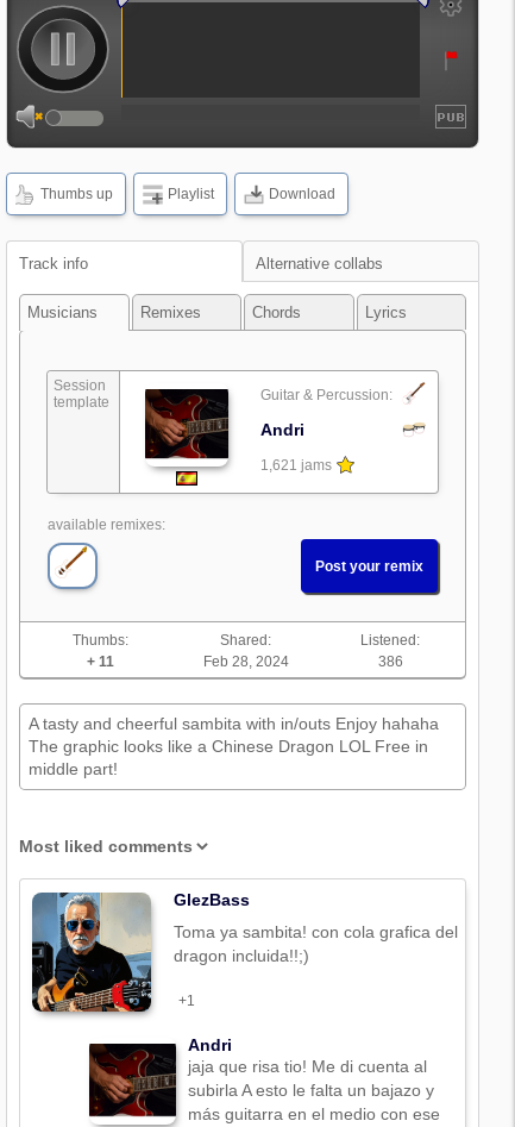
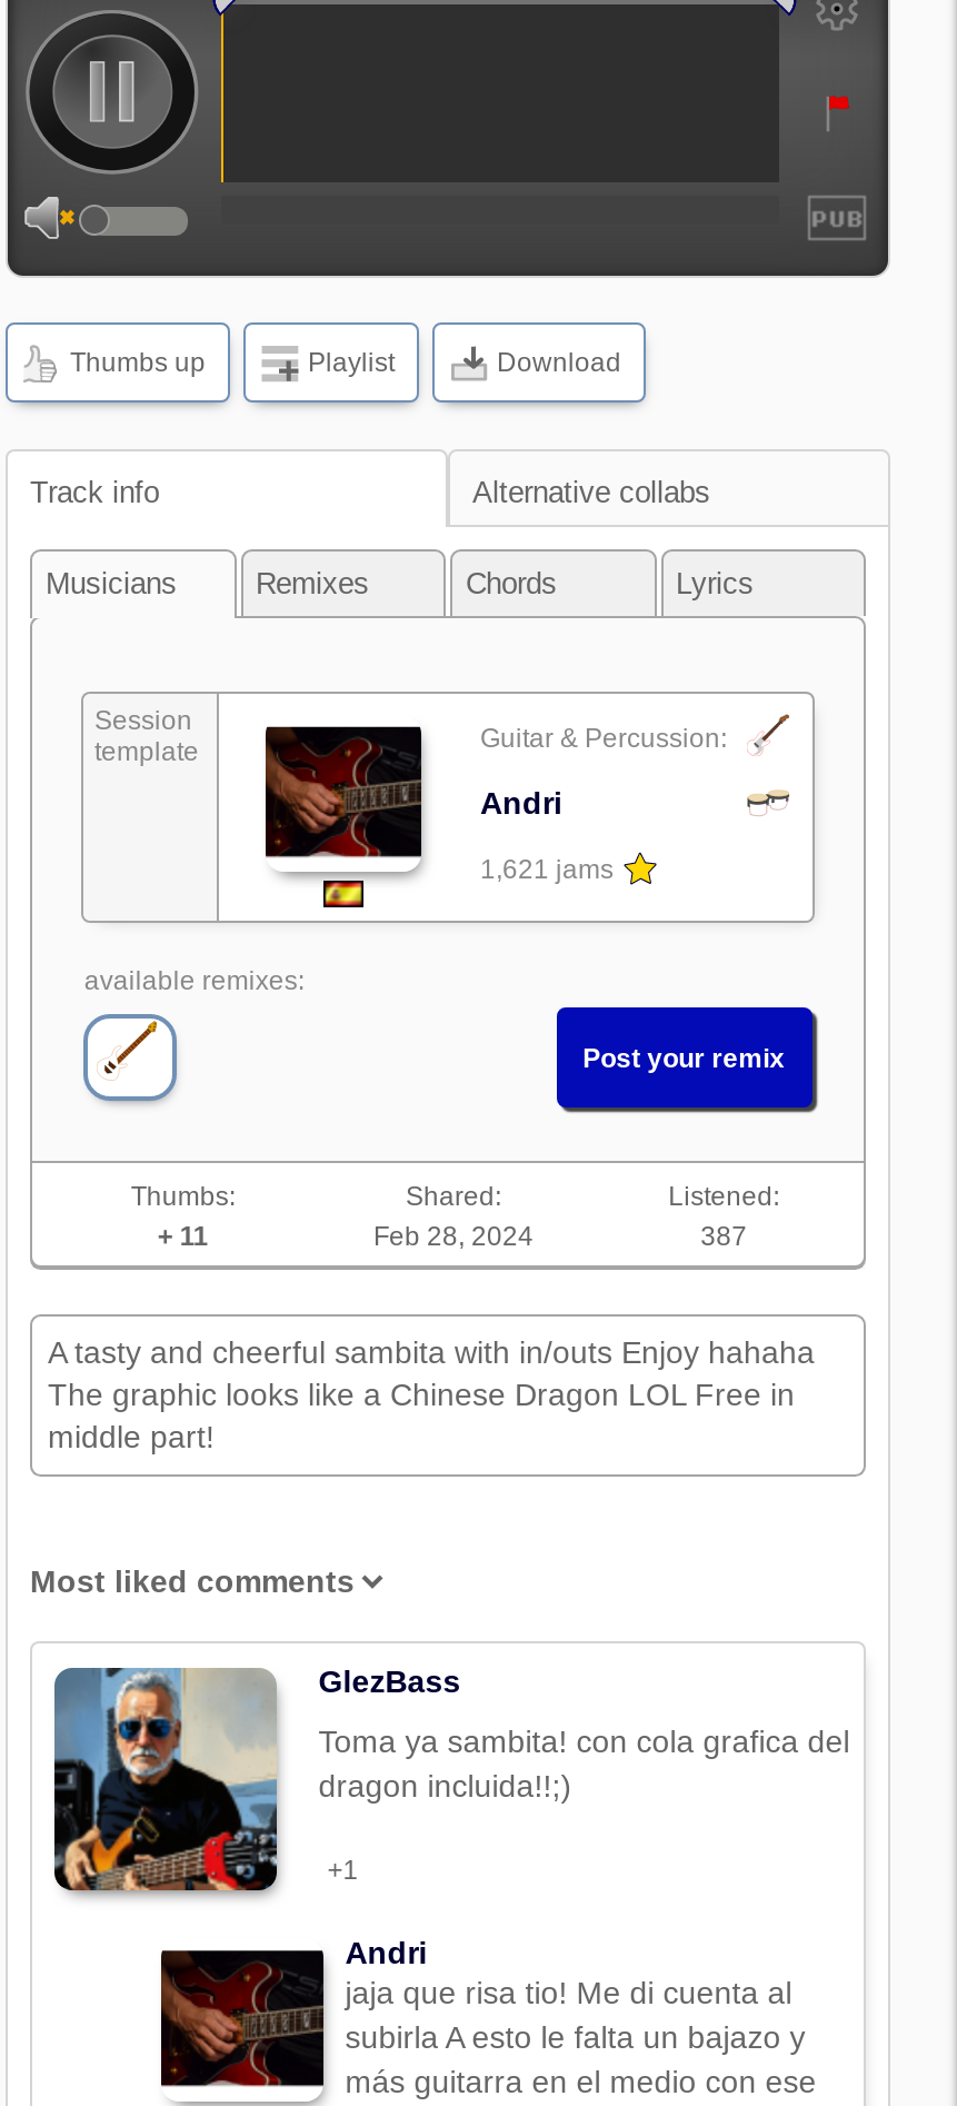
- 386
+ 387
